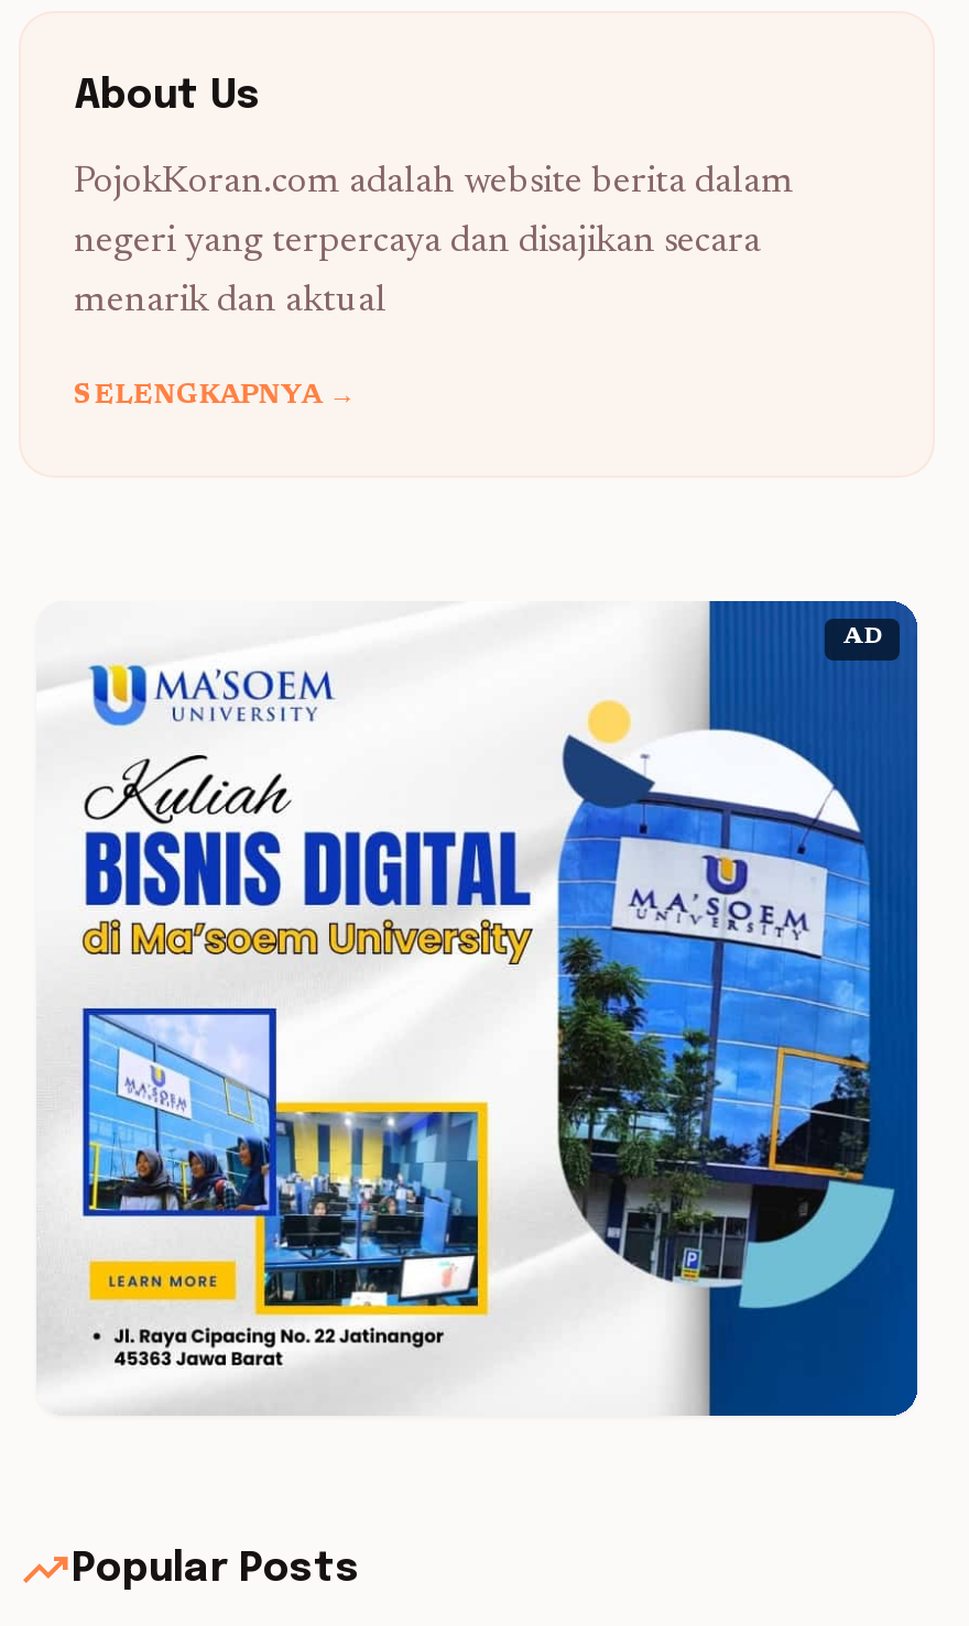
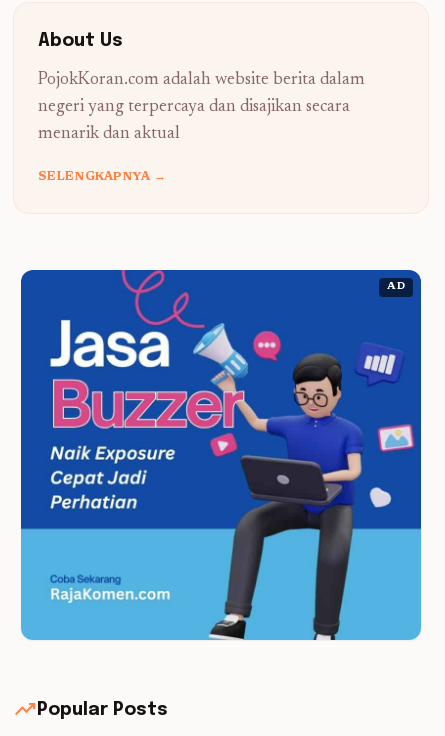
- [image]
+ [image]
